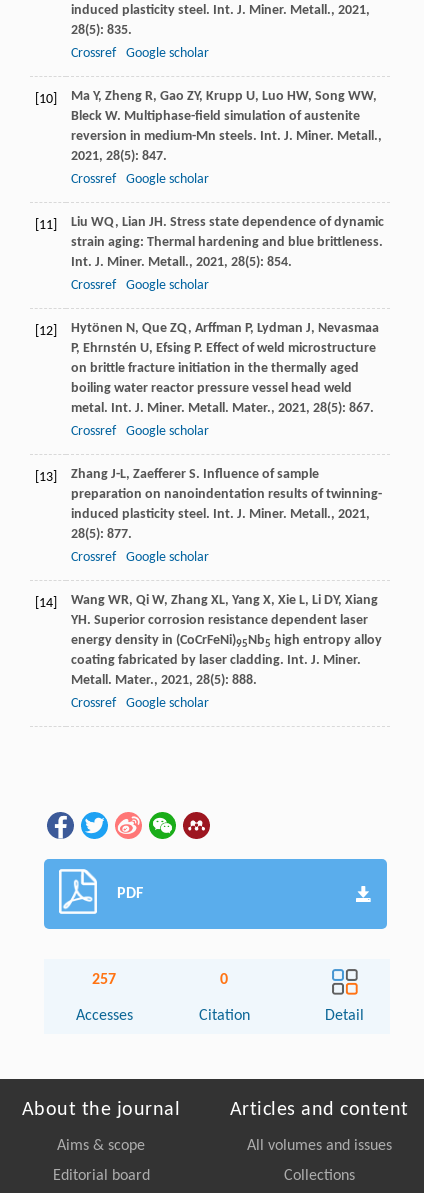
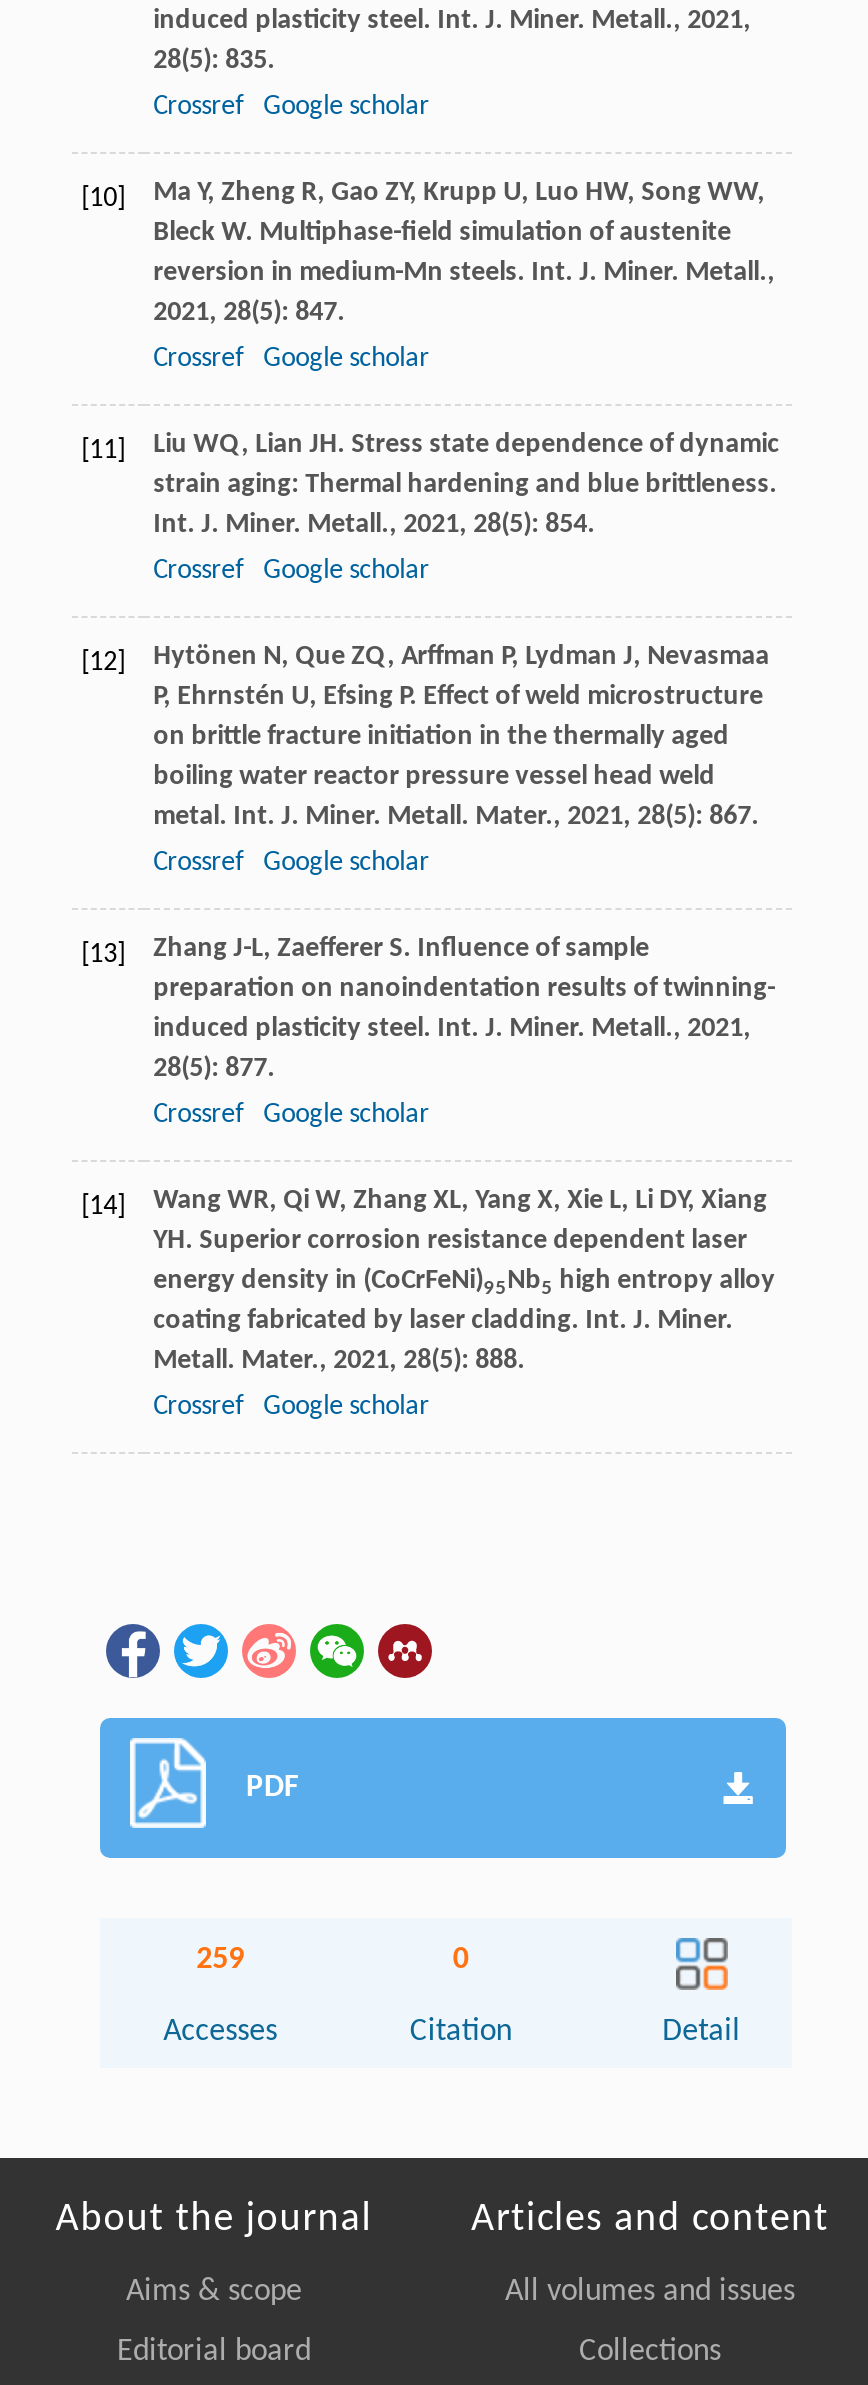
- 257
+ 259
